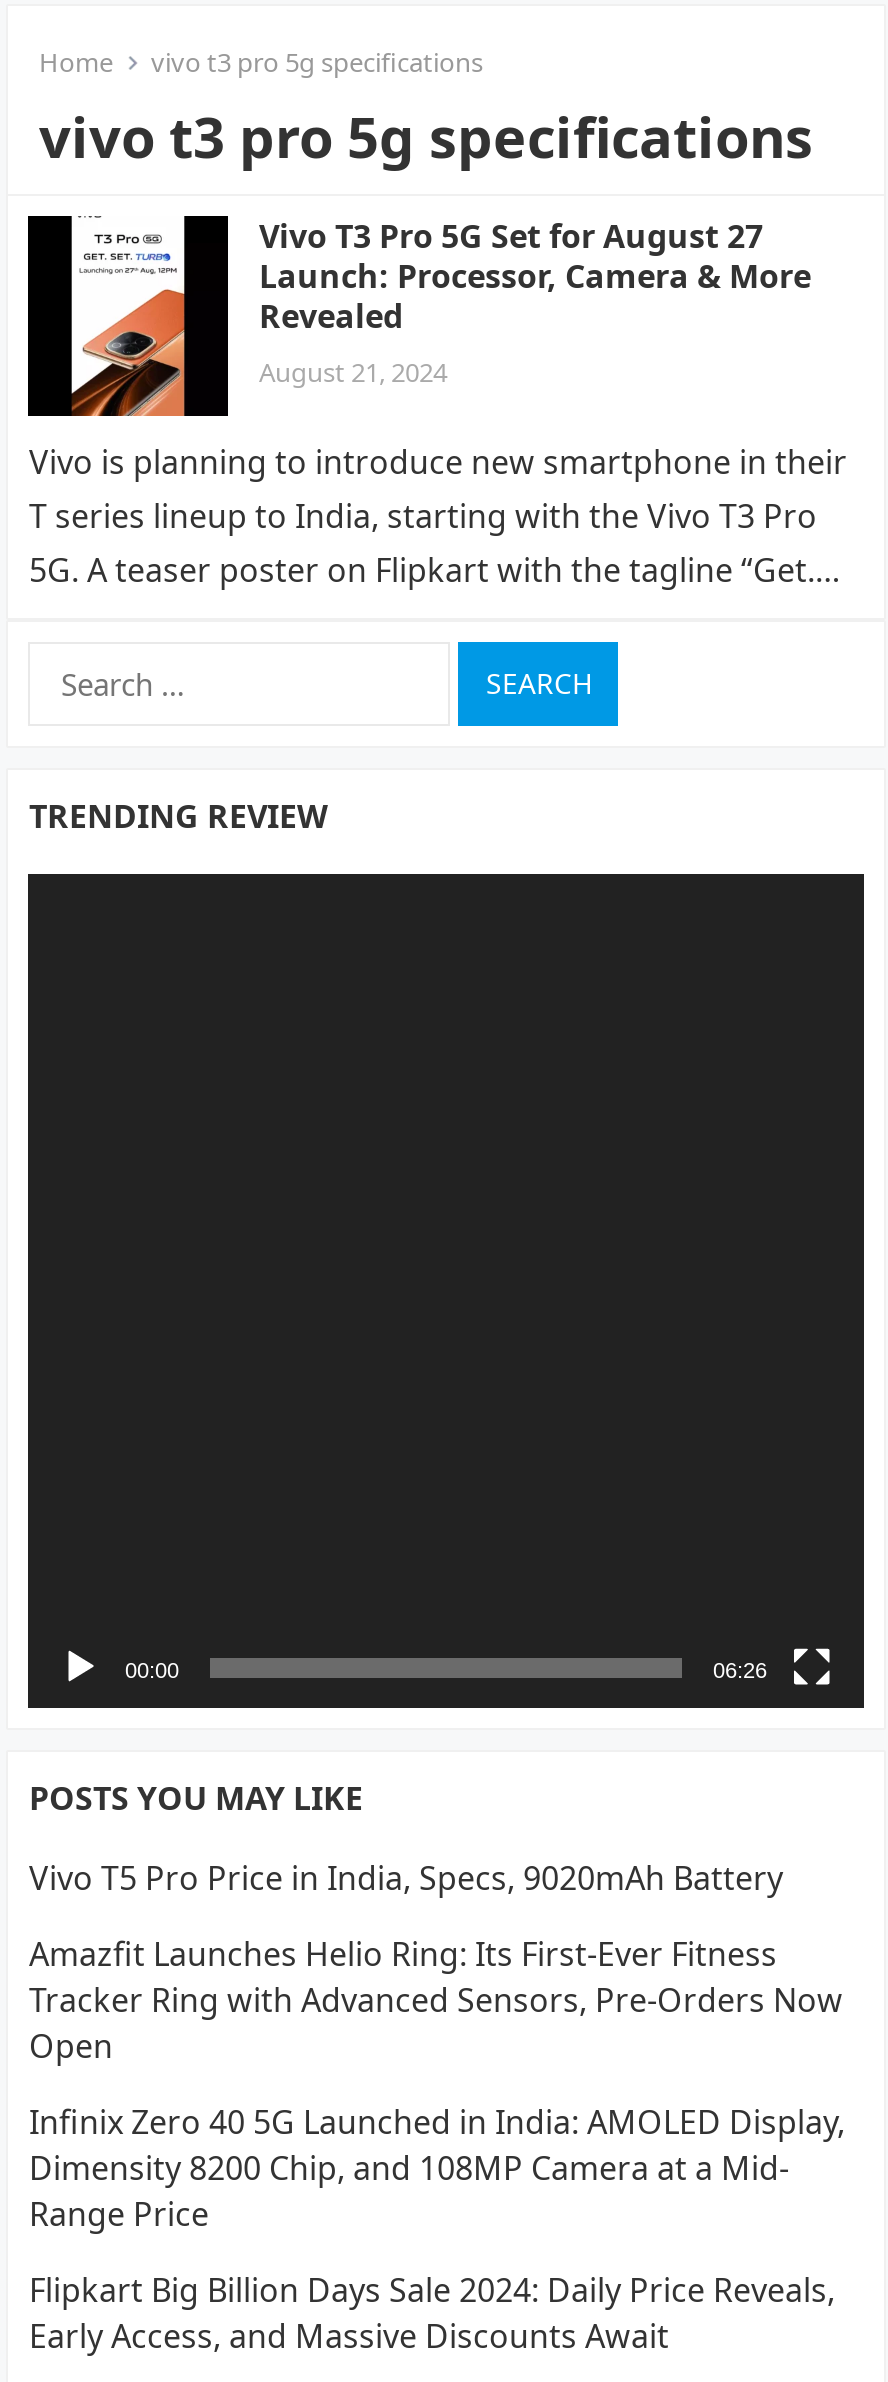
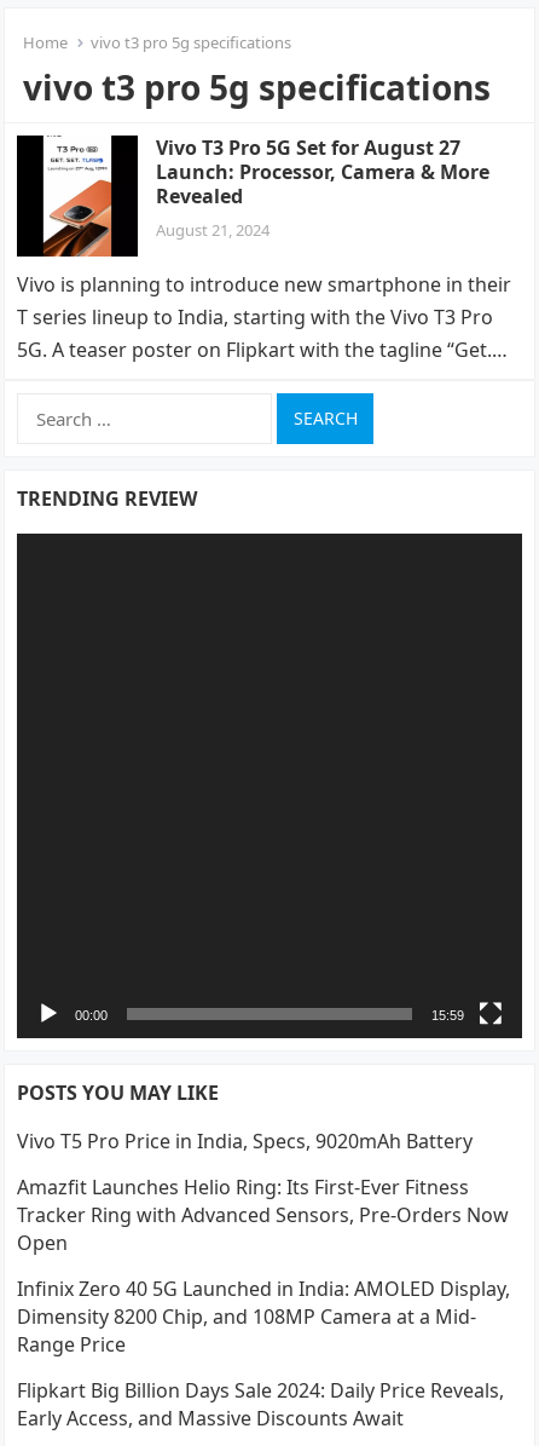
- 06:26
+ 15:59
